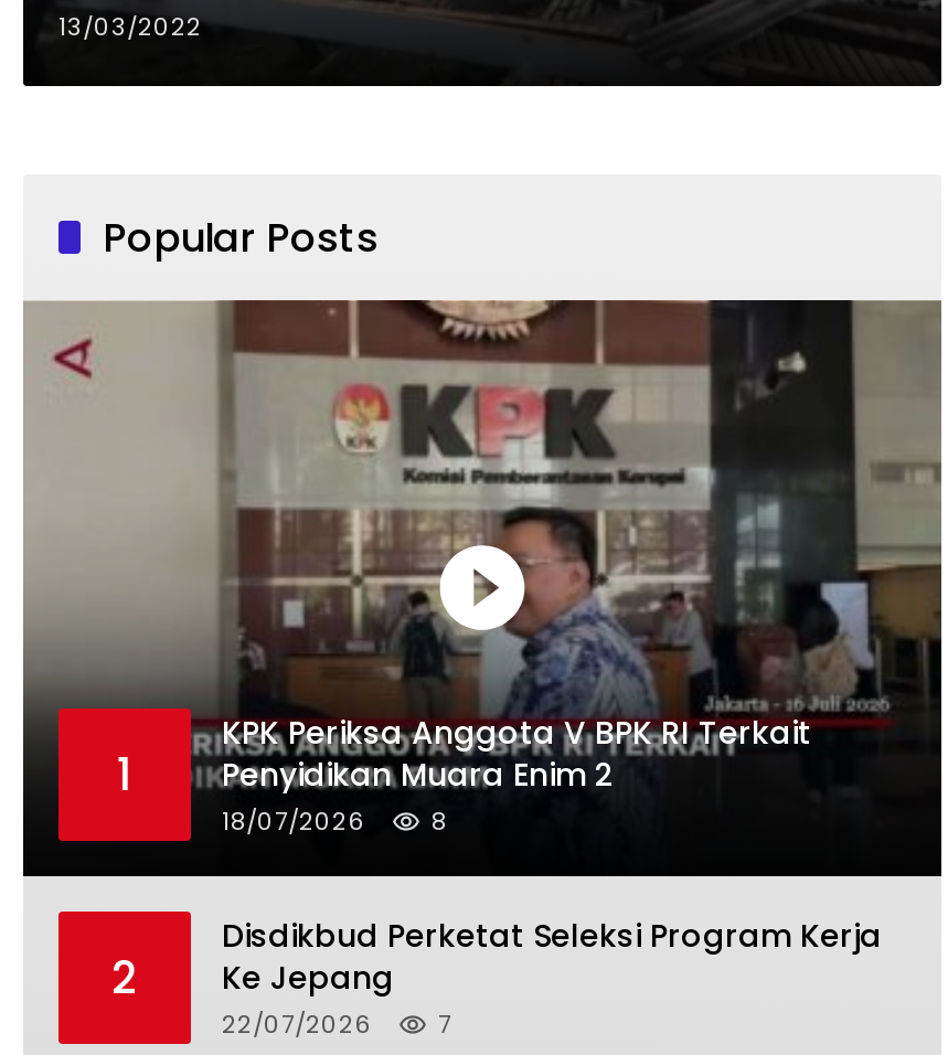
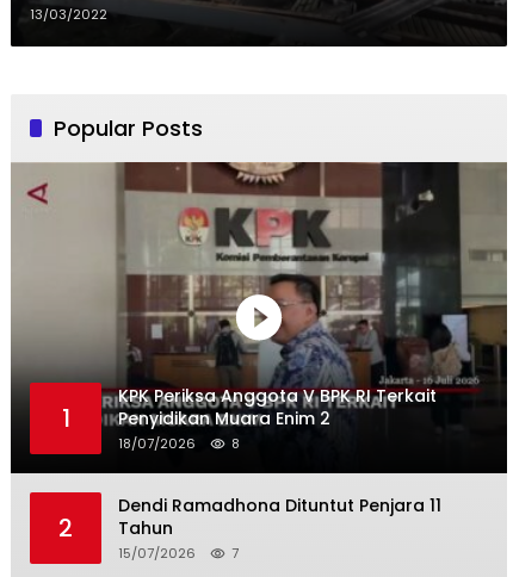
- Disdikbud Perketat Seleksi Program Kerja
- Ke Jepang
- 22/07/2026
+ Dendi Ramadhona Dituntut Penjara 11
+ Tahun
+ 15/07/2026
